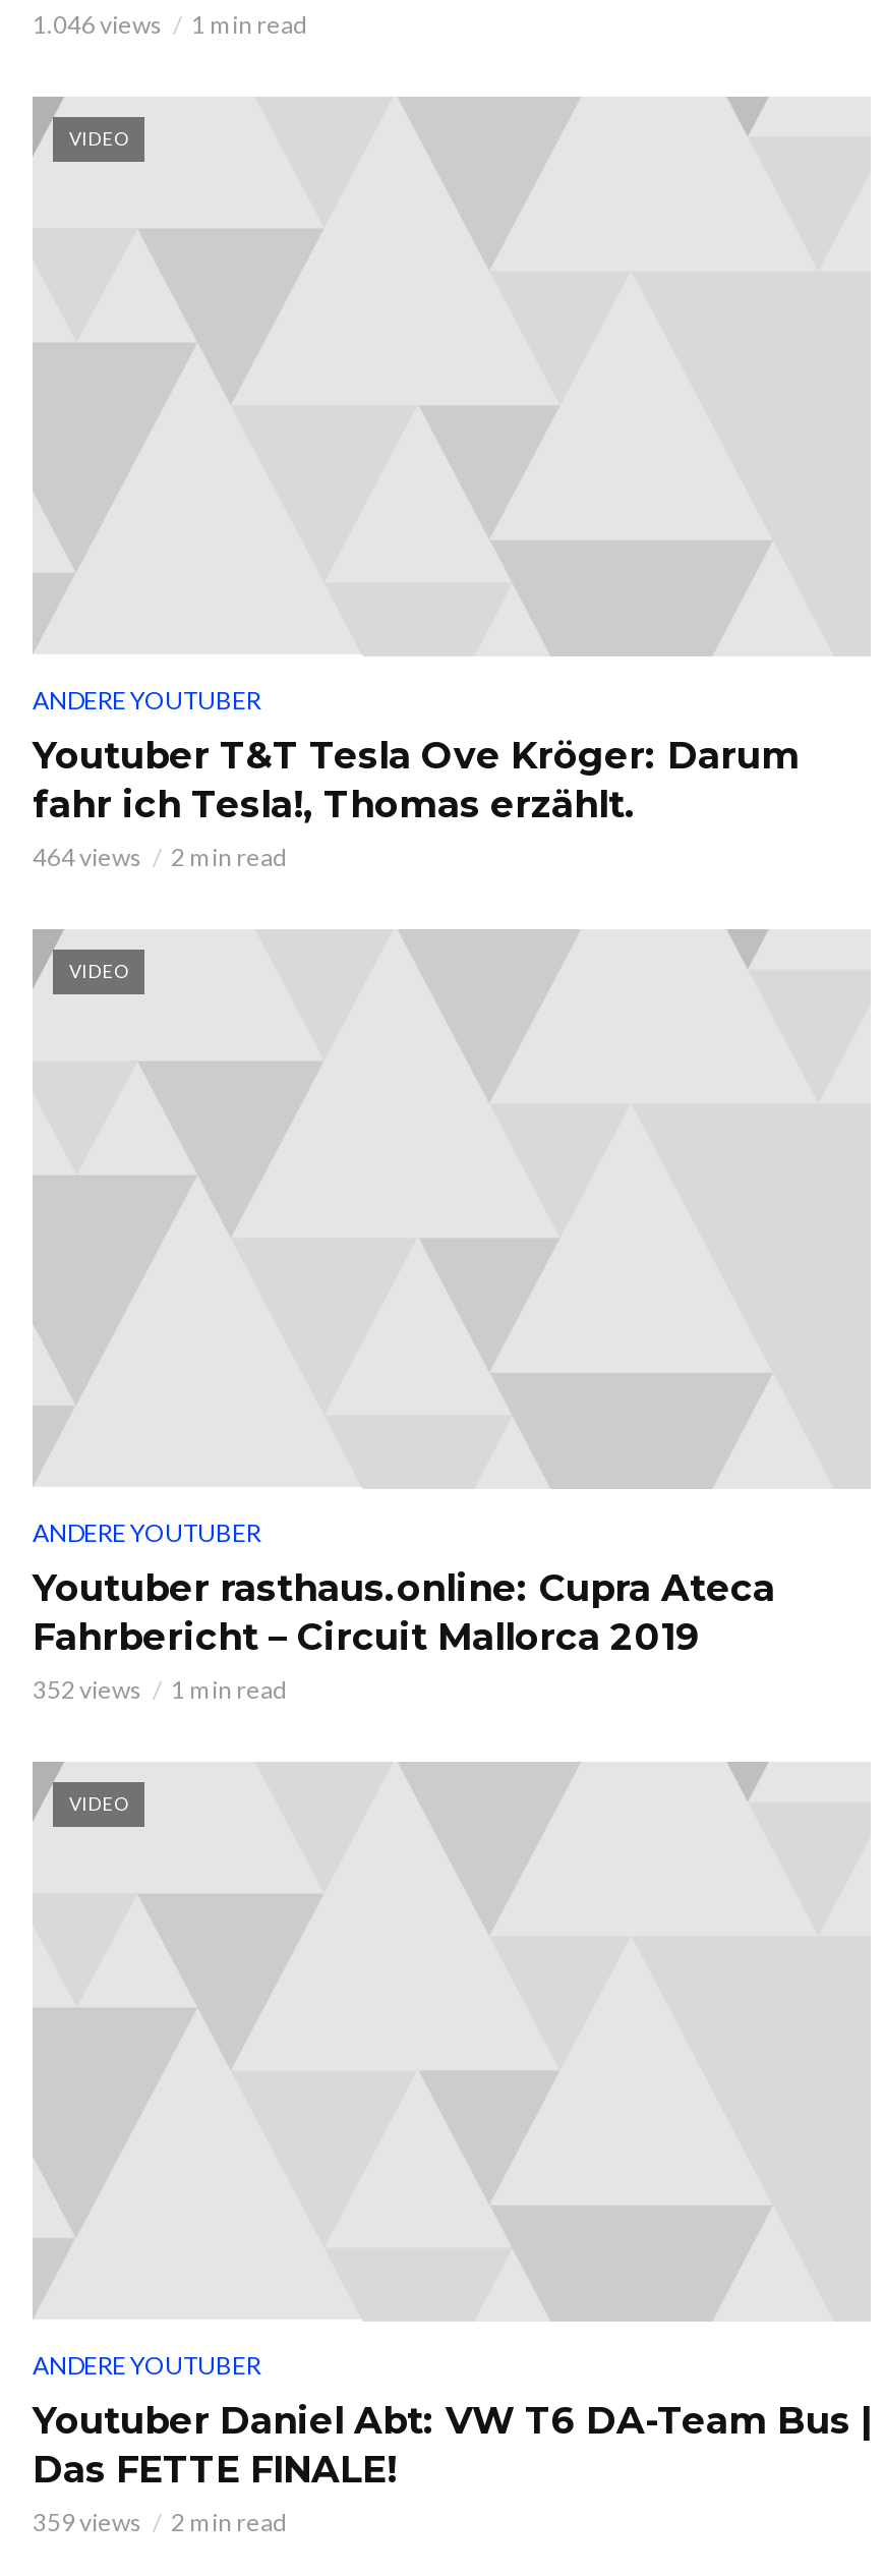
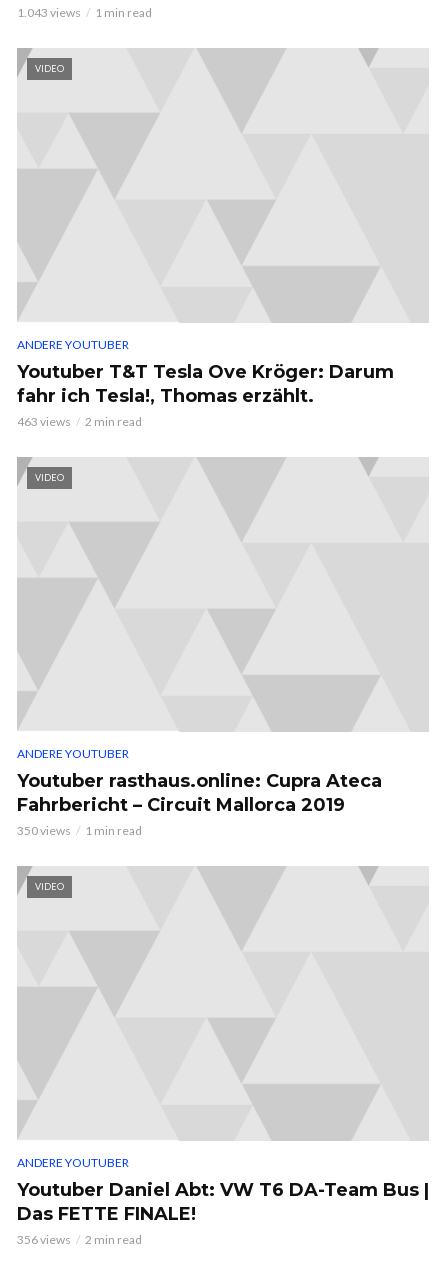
- 1.046 views 1 min read
+ 1.043 views 1 min read

- 464 views 2 min read
+ 463 views 2 min read

- 352 views 1 min read
+ 350 views 1 min read

- 359 views 2 min read
+ 356 views 2 min read
